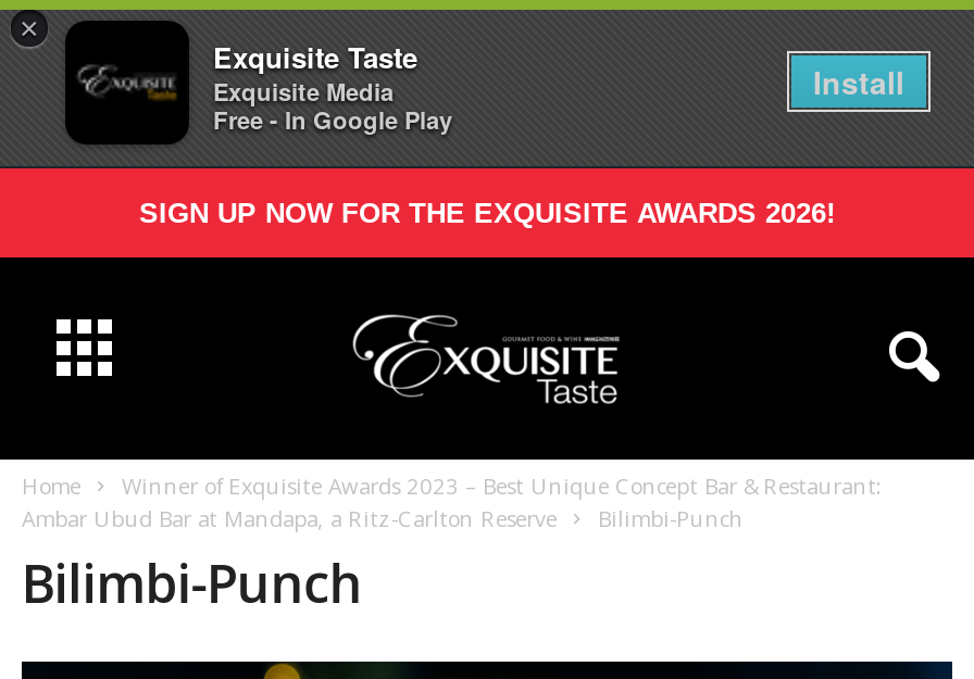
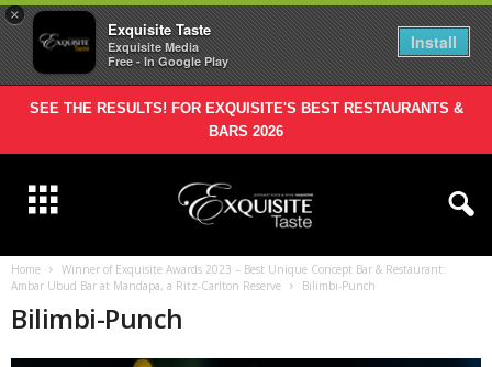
- SIGN UP NOW FOR THE EXQUISITE AWARDS 2026!
+ SEE THE RESULTS! FOR EXQUISITE'S BEST RESTAURANTS &
+ BARS 2026
